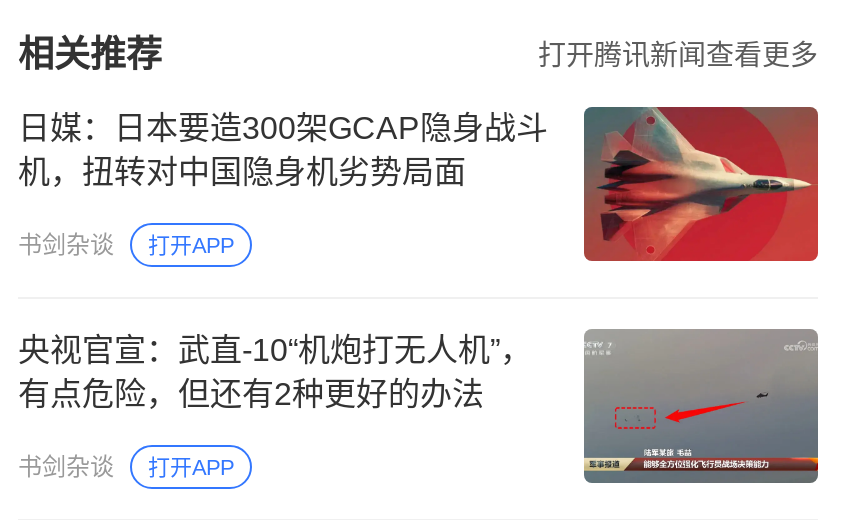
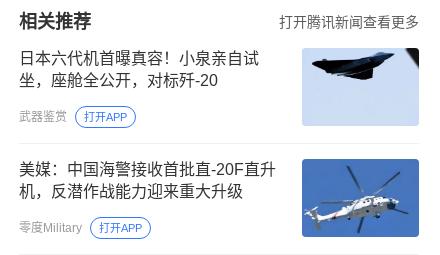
- 日媒：日本要造300架GCAP隐身战斗
- 机，扭转对中国隐身机劣势局面
+ 日本六代机首曝真容！小泉亲自试
+ 坐，座舱全公开，对标歼-20

- [image]
+ [image]

- 书剑杂谈
+ 武器鉴赏

- [image]
- 央视官宣：武直-10“机炮打无人机”，
- 有点危险，但还有2种更好的办法
+ [image]
+ 美媒：中国海警接收首批直-20F直升
+ 机，反潜作战能力迎来重大升级

- 书剑杂谈
+ 零度Military
